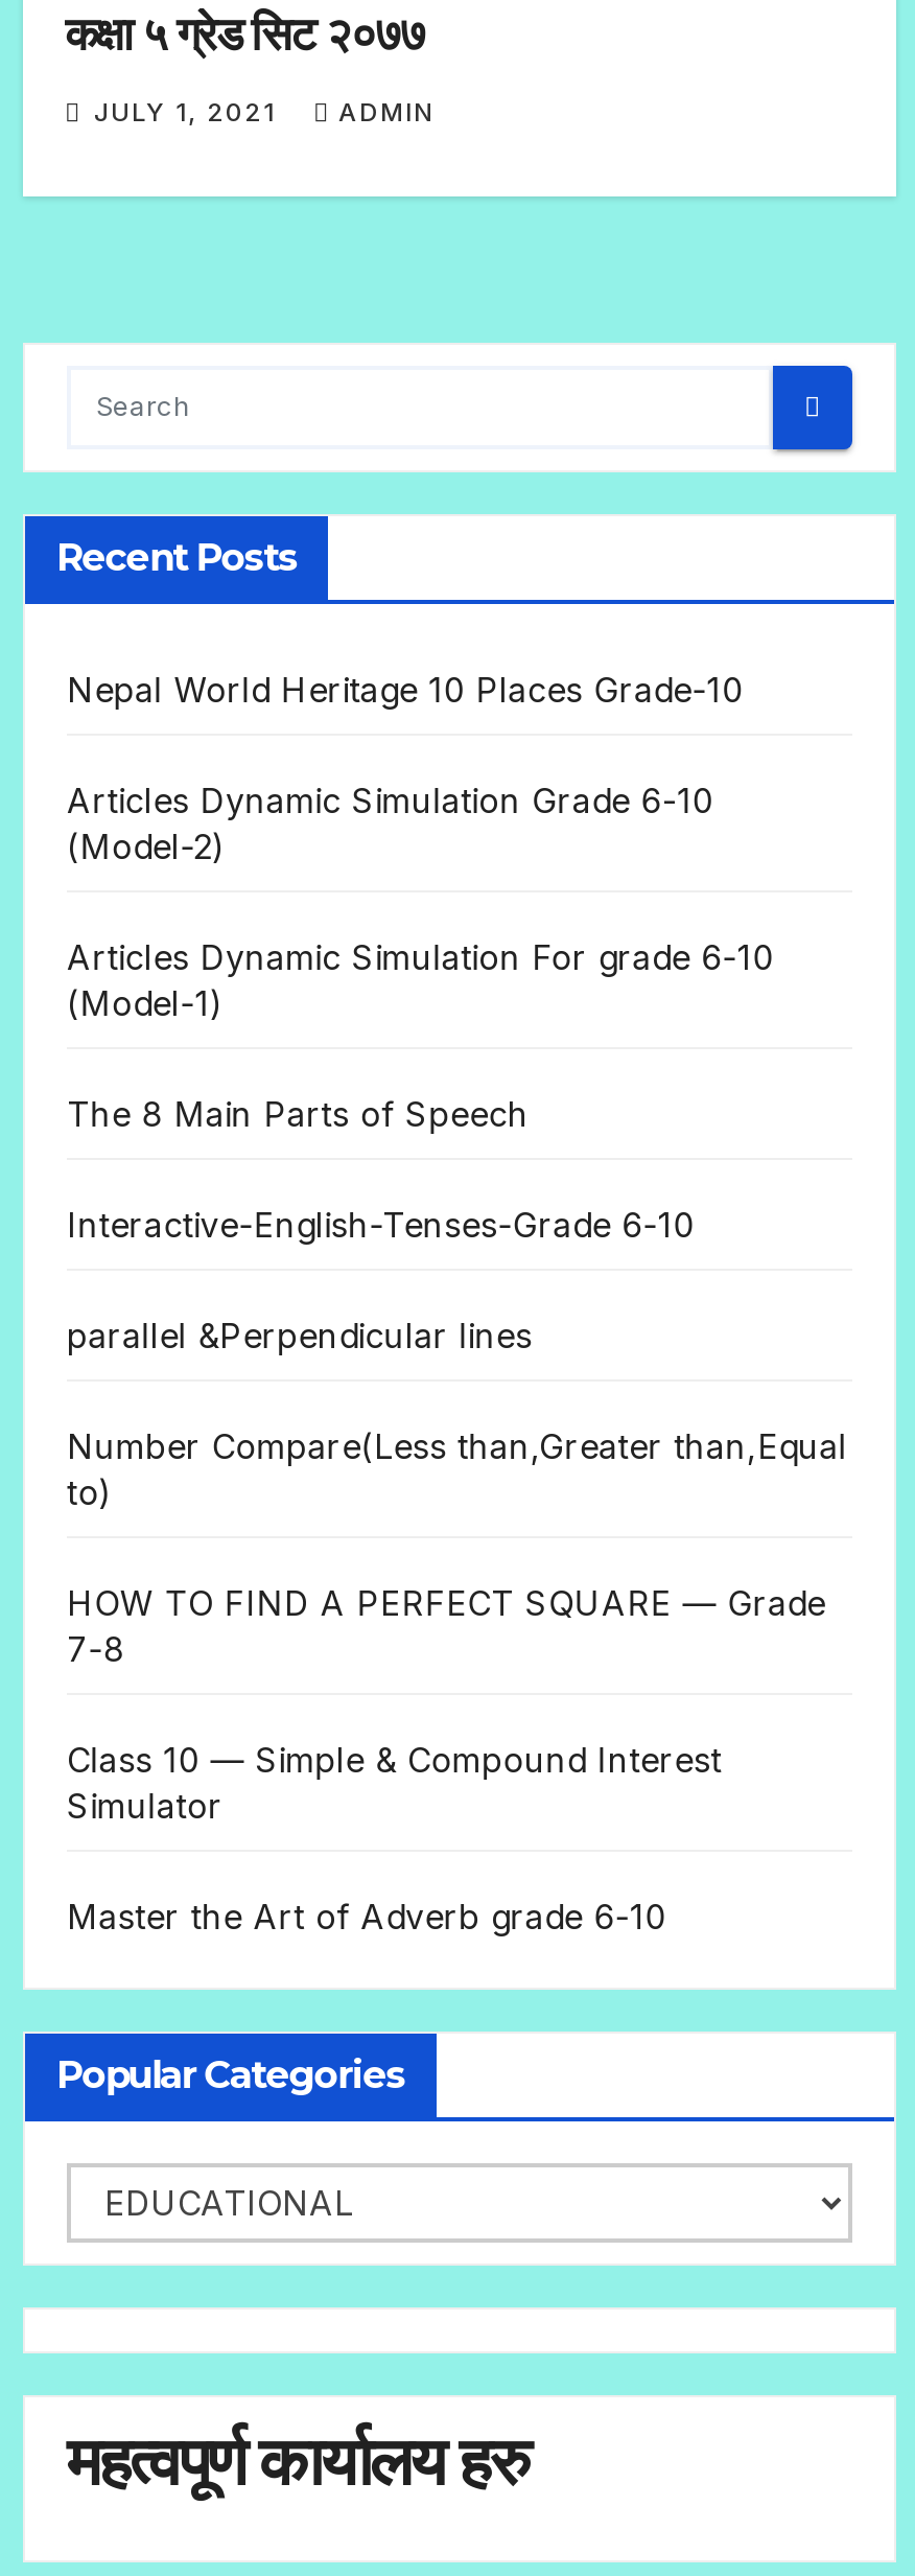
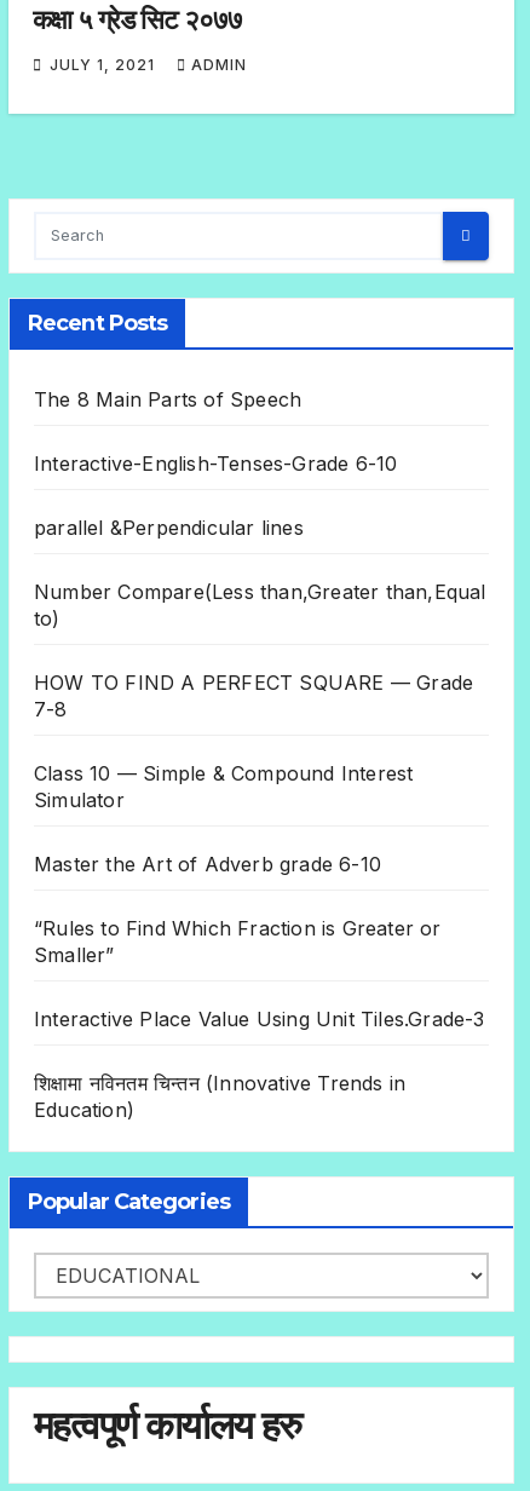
- Nepal World Heritage 10 Places Grade-10
- Articles Dynamic Simulation Grade 6-10
- (Model-2)
- Articles Dynamic Simulation For grade 6-10
- (Model-1)

moved up: The 8 Main Parts of Speech | Interactive-English-Tenses-Grade 6-10 | parallel &Perpendicular lines | ... | Simulator | Master the Art of Adverb grade 6-10

+ “Rules to Find Which Fraction is Greater or
+ Smaller”
+ Interactive Place Value Using Unit Tiles.Grade-3
+ शिक्षामा नविनतम चिन्तन (Innovative Trends in
+ Education)
